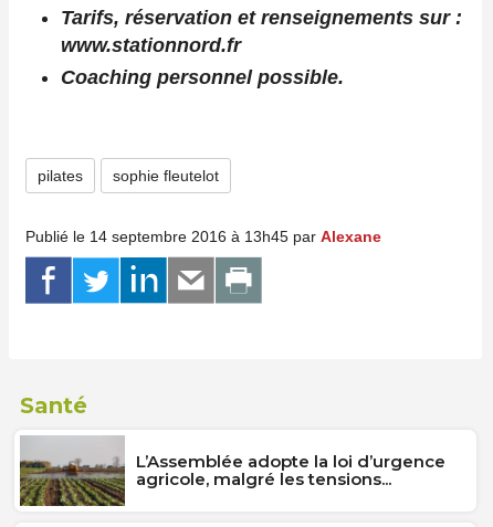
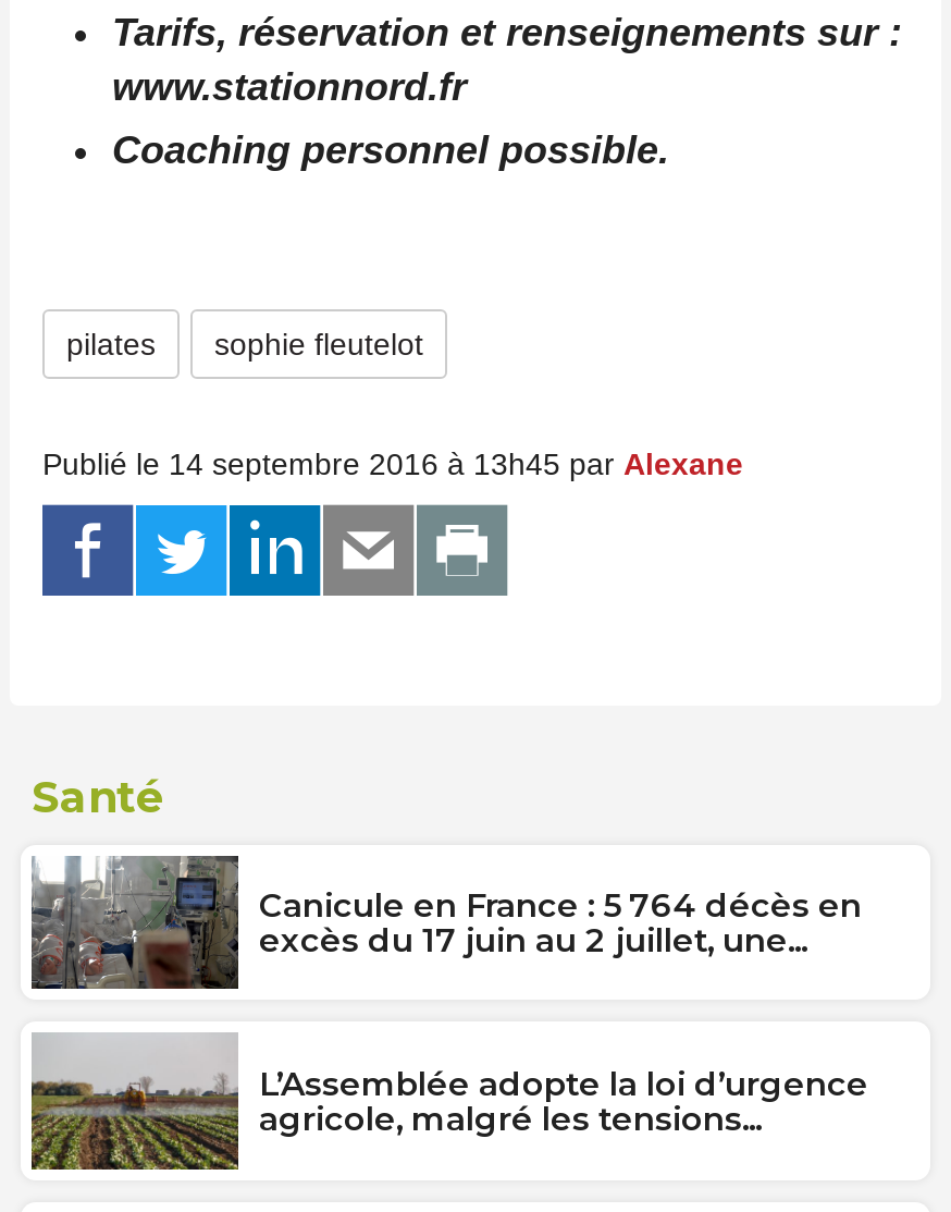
+ [image]
+ Canicule en France : 5 764 décès en
+ excès du 17 juin au 2 juillet, une...
